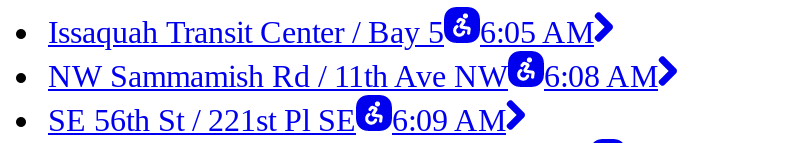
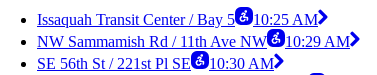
- Issaquah Transit Center / Bay 5 6:05 AM
+ Issaquah Transit Center / Bay 5 10:25 AM

- NW Sammamish Rd / 11th Ave NW 6:08 AM
+ NW Sammamish Rd / 11th Ave NW 10:29 AM

- SE 56th St / 221st Pl SE 6:09 AM
+ SE 56th St / 221st Pl SE 10:30 AM
